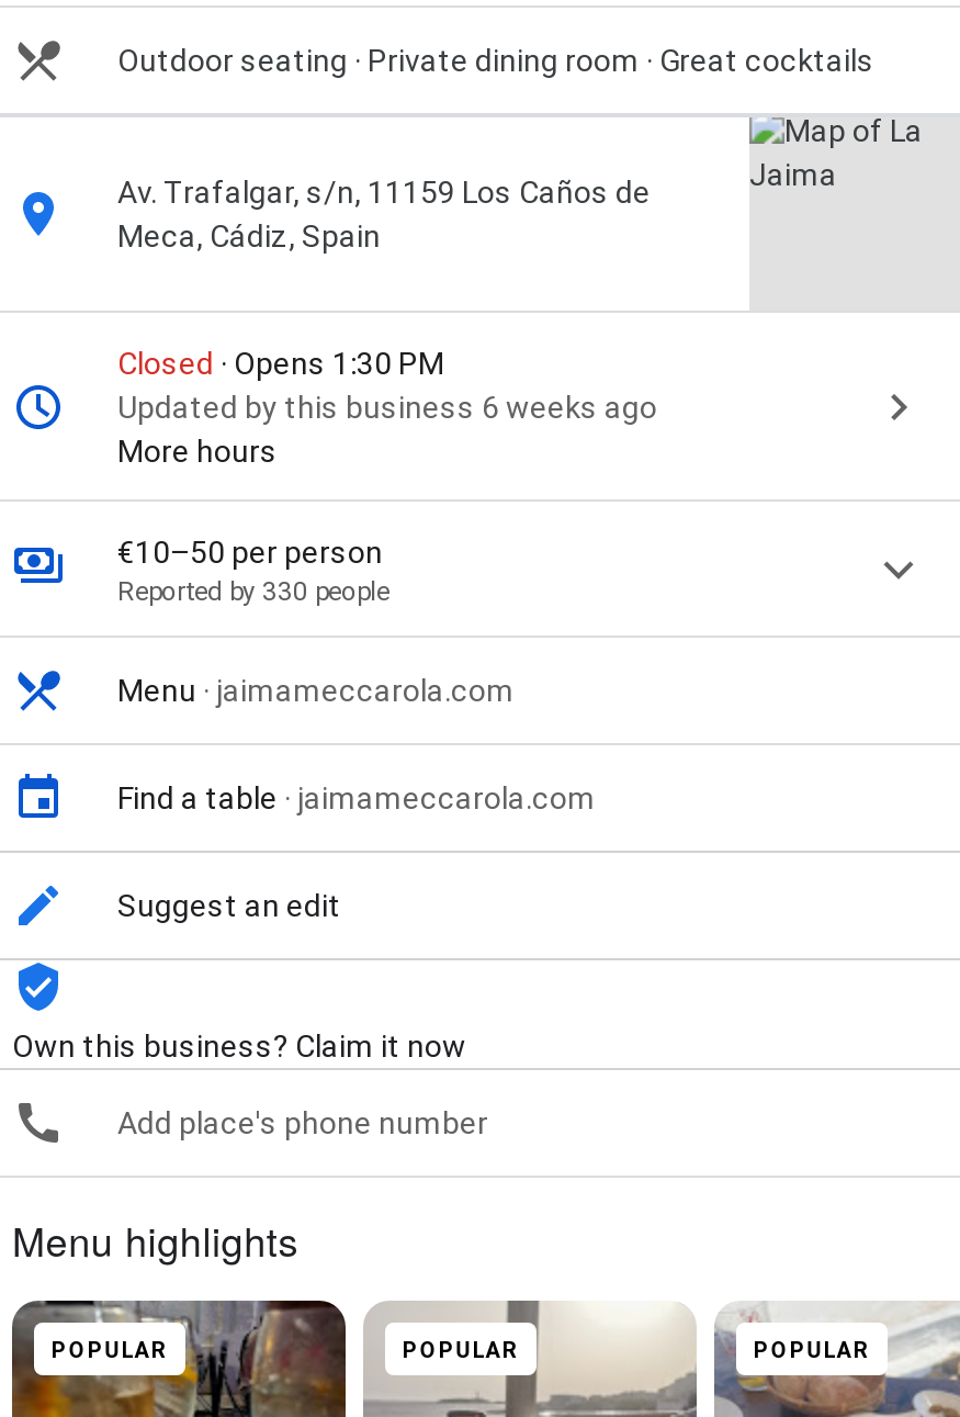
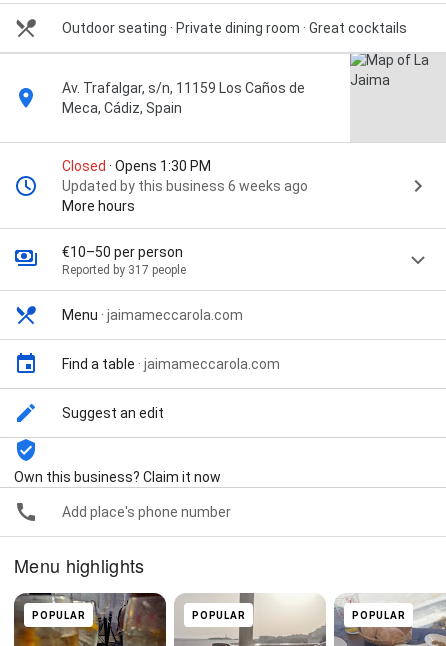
- Reported by 330 people
+ Reported by 317 people
